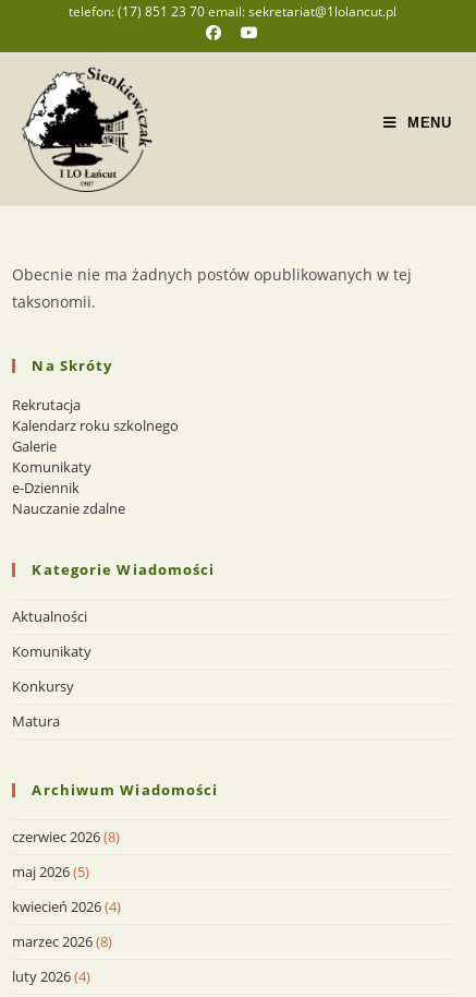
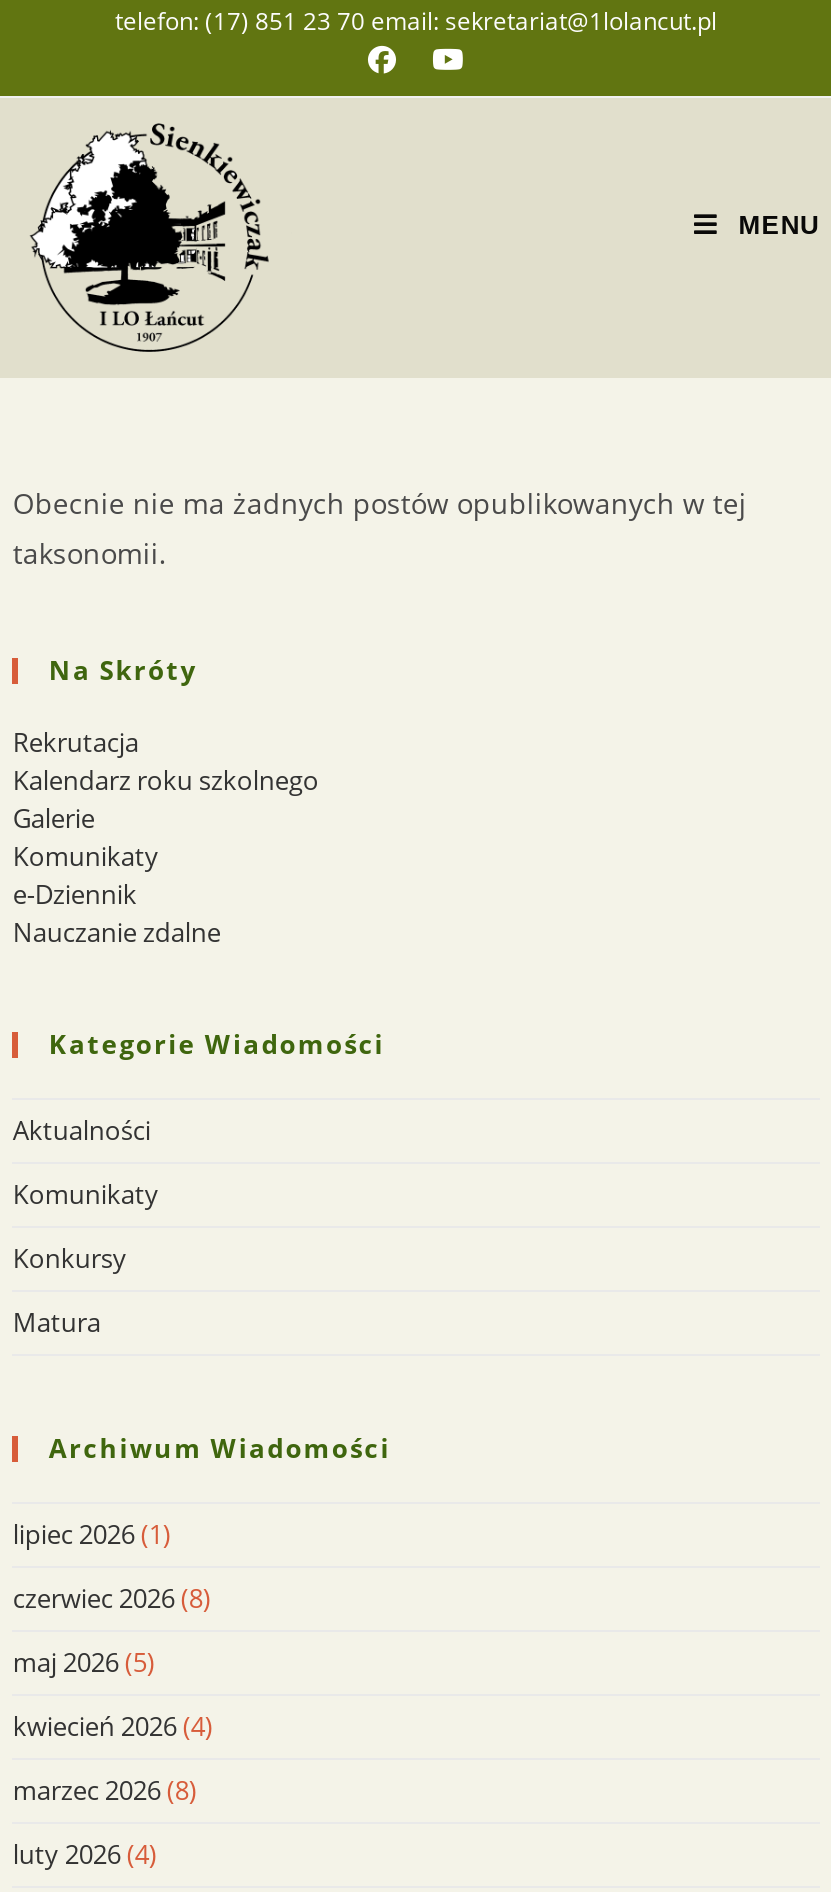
+ lipiec 2026 (1)
